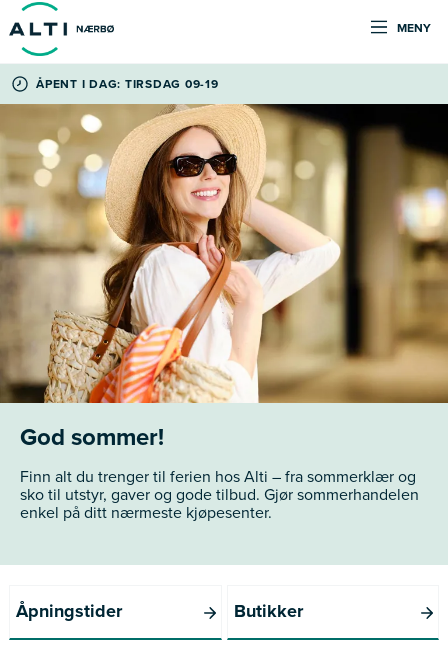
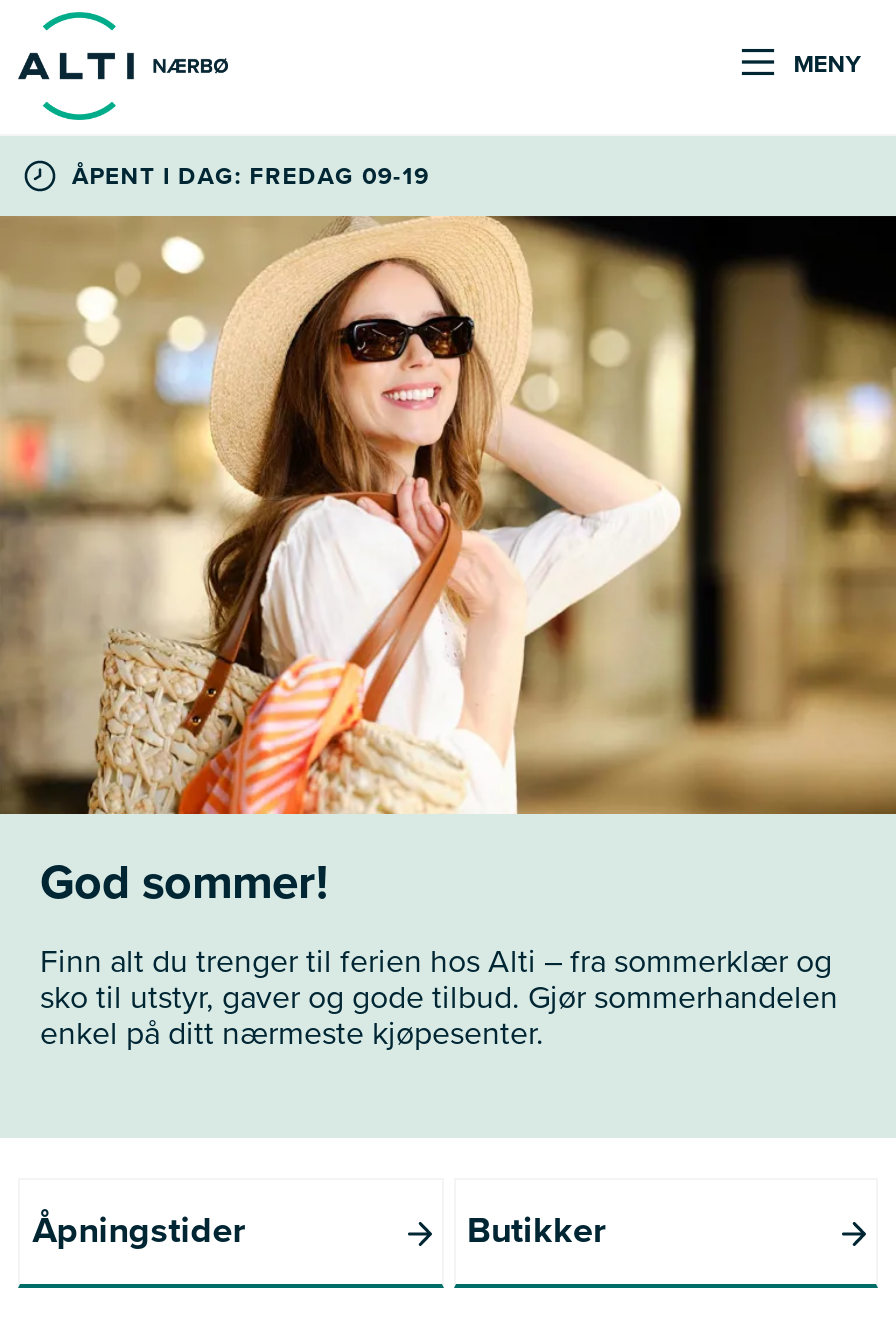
- ÅPENT I DAG: TIRSDAG 09-19
+ ÅPENT I DAG: FREDAG 09-19
